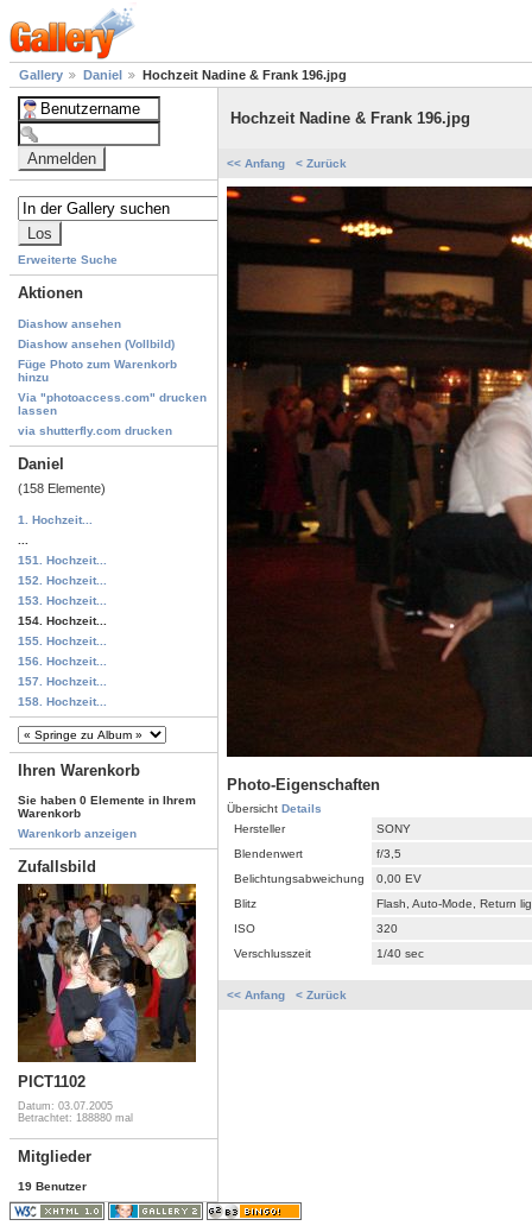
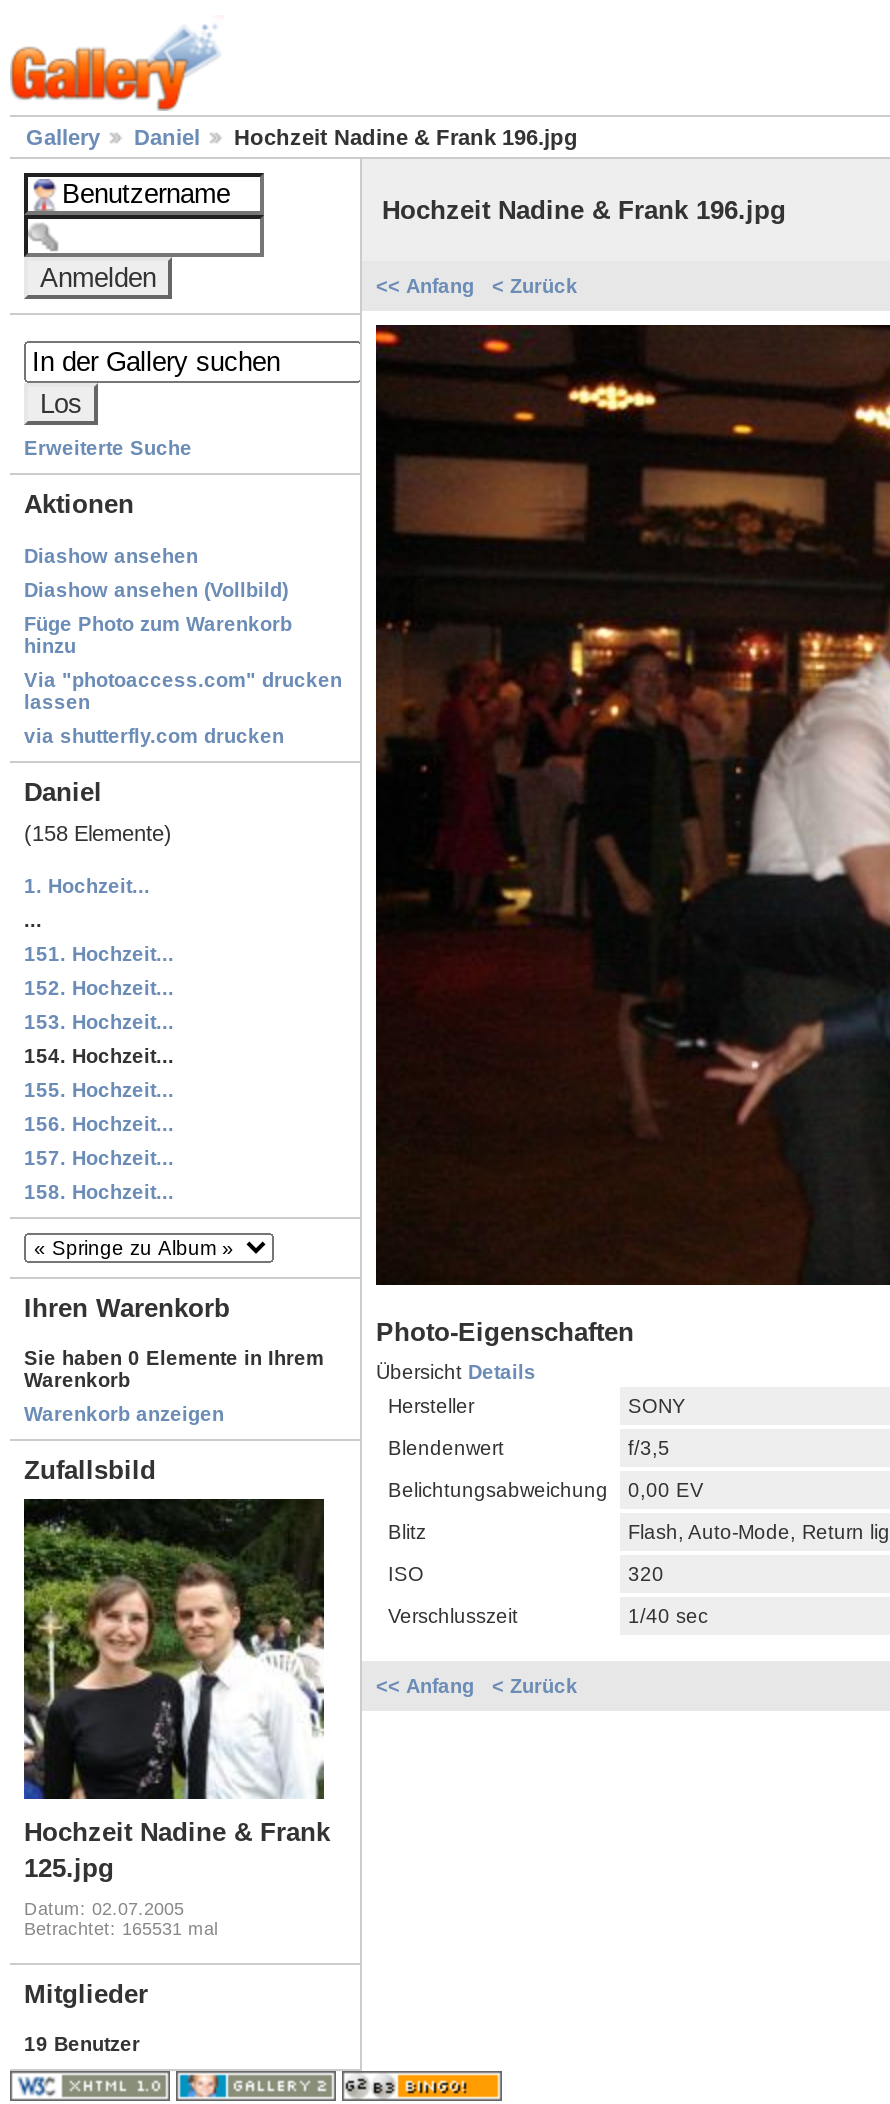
- [image]
- PICT1102
+ [image]
+ Hochzeit Nadine & Frank
+ 125.jpg

- Datum: 03.07.2005
- Betrachtet: 188880 mal
+ Datum: 02.07.2005
+ Betrachtet: 165531 mal
